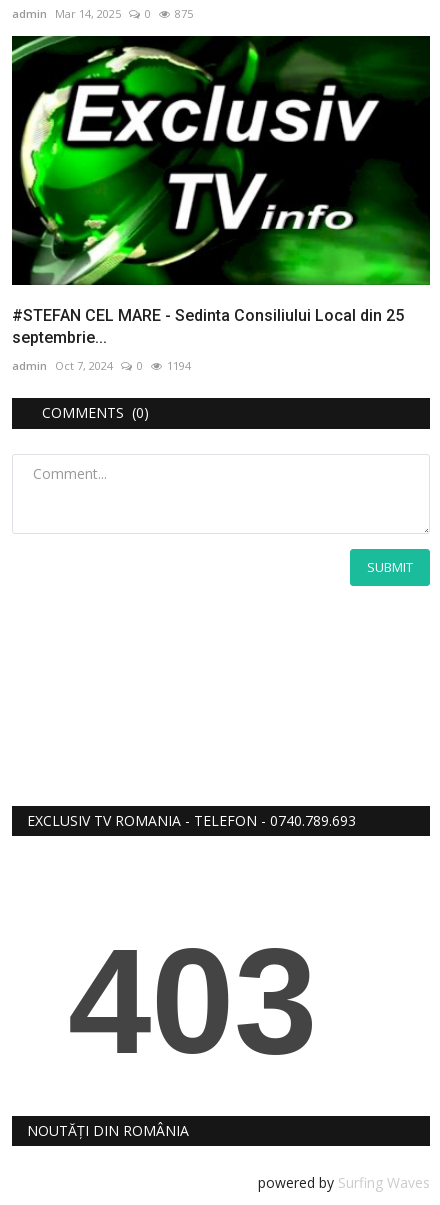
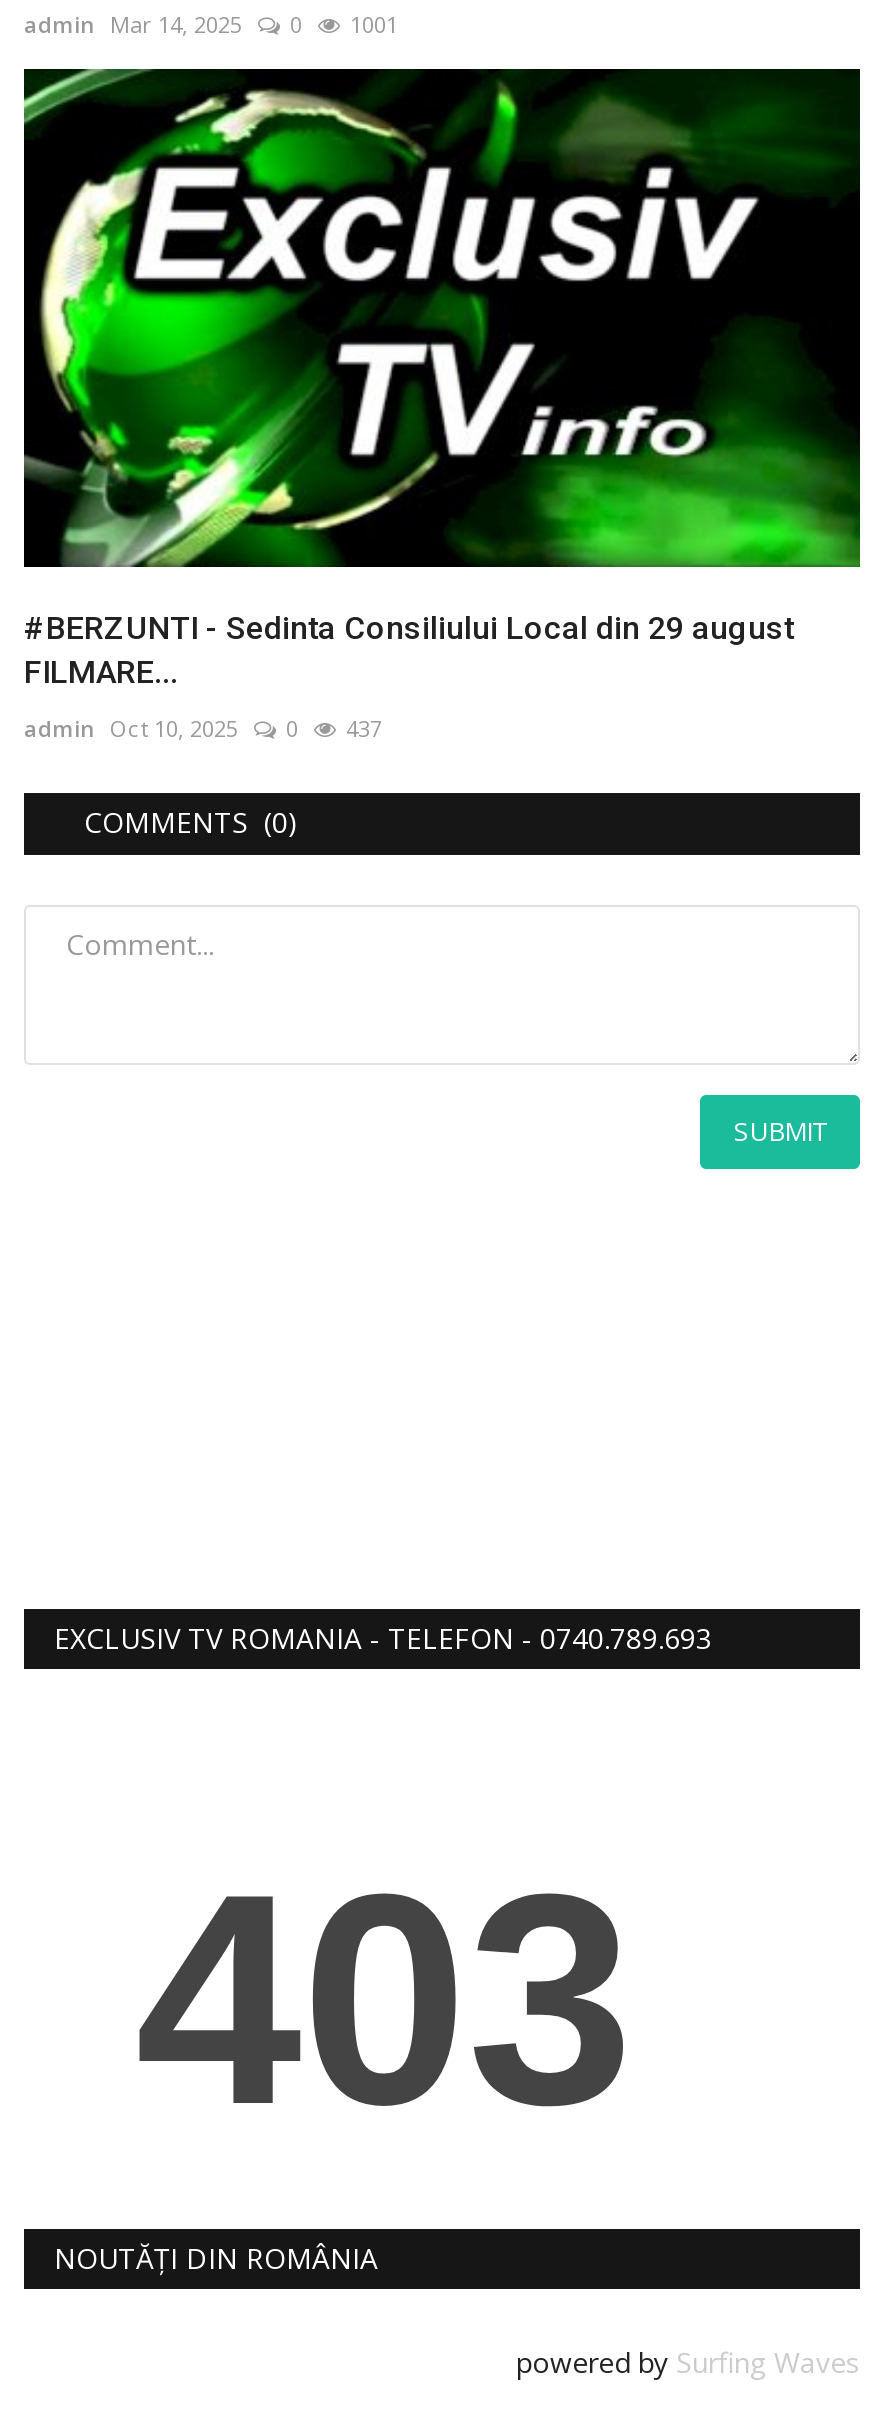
- admin Mar 14, 2025 0 875
+ admin Mar 14, 2025 0 1001

- #STEFAN CEL MARE - Sedinta Consiliului Local din 25
- septembrie...
+ #BERZUNTI - Sedinta Consiliului Local din 29 august
+ FILMARE...

- admin Oct 7, 2024
+ admin Oct 10, 2025

- 1194
+ 437
